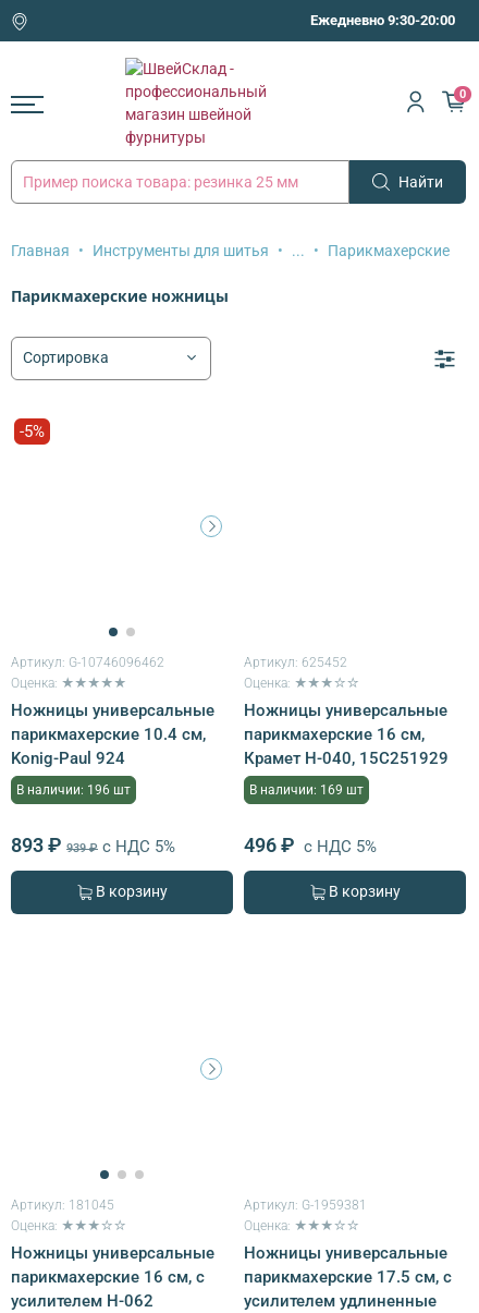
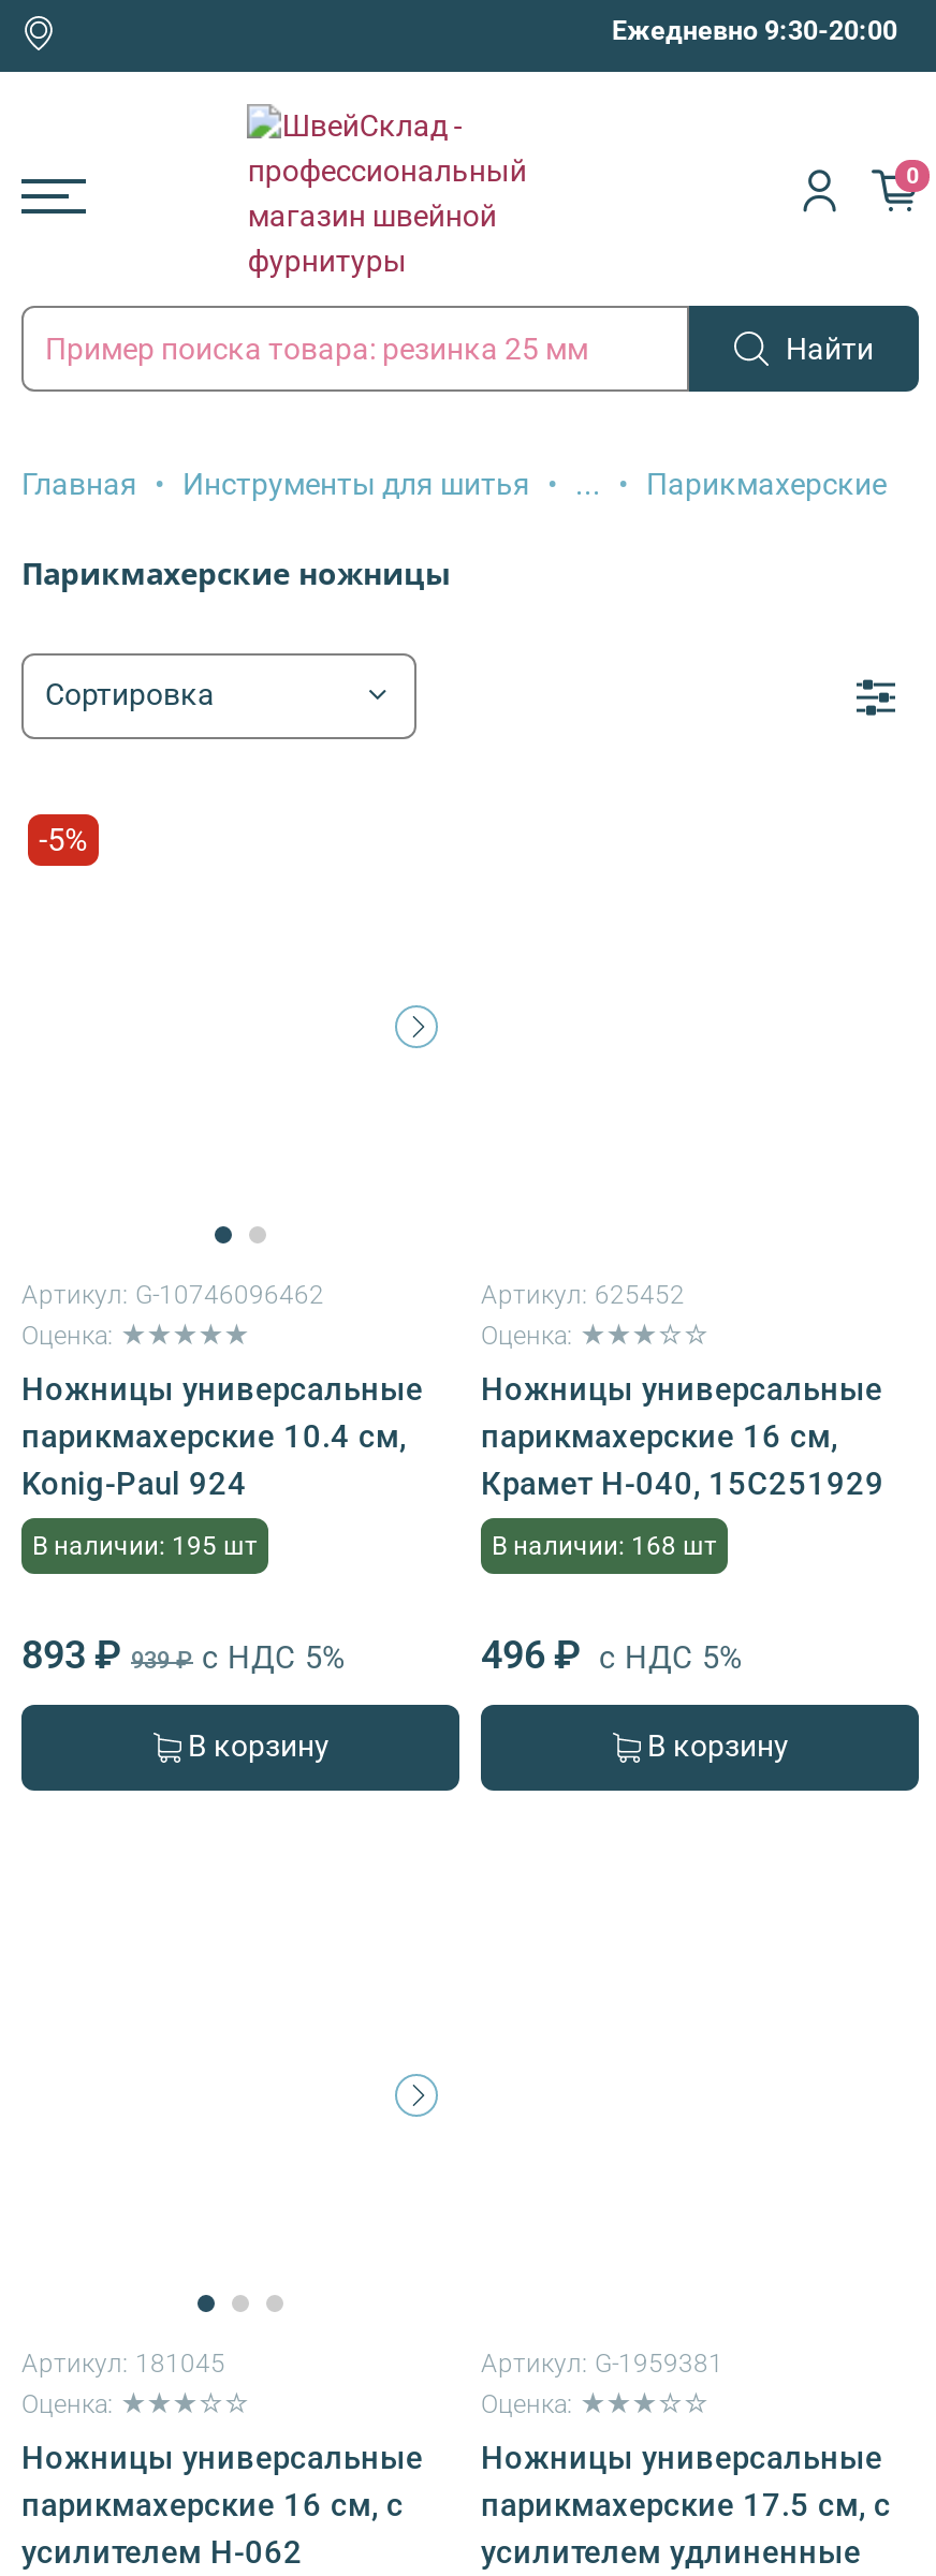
- В наличии: 196 шт
+ В наличии: 195 шт

- В наличии: 169 шт
+ В наличии: 168 шт
